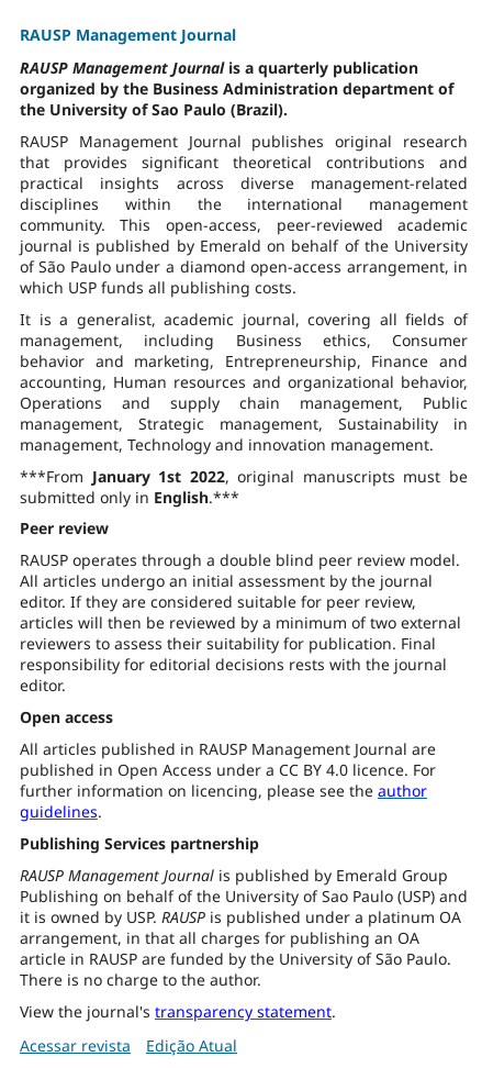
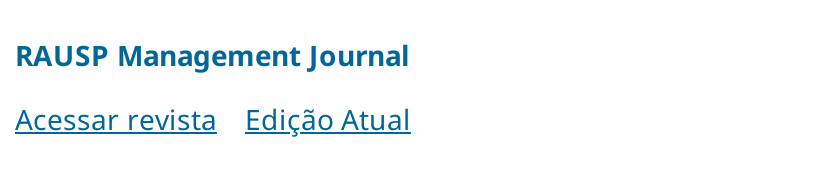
- RAUSP Management Journal is a quarterly publication
- organized by the Business Administration department of
- the University of Sao Paulo (Brazil).
- RAUSP Management Journal publishes original research
- that provides significant theoretical contributions and
- practical insights across diverse management-related
- disciplines within the international management
- community. This open-access, peer-reviewed academic
- journal is published by Emerald on behalf of the University
- of São Paulo under a diamond open-access arrangement, in
- which USP funds all publishing costs.
- It is a generalist, academic journal, covering all fields of
- management, including Business ethics, Consumer
- behavior and marketing, Entrepreneurship, Finance and
- accounting, Human resources and organizational behavior,
- Operations and supply chain management, Public
- management, Strategic management, Sustainability in
- management, Technology and innovation management.
- ***From January 1st 2022, original manuscripts must be
- submitted only in English.***
- Peer review
- RAUSP operates through a double blind peer review model.
- All articles undergo an initial assessment by the journal
- editor. If they are considered suitable for peer review,
- articles will then be reviewed by a minimum of two external
- reviewers to assess their suitability for publication. Final
- responsibility for editorial decisions rests with the journal
- editor.
- Open access
- All articles published in RAUSP Management Journal are
- published in Open Access under a CC BY 4.0 licence. For
- further information on licencing, please see the author
- guidelines.
- Publishing Services partnership
- RAUSP Management Journal is published by Emerald Group
- Publishing on behalf of the University of Sao Paulo (USP) and
- it is owned by USP. RAUSP is published under a platinum OA
- arrangement, in that all charges for publishing an OA
- article in RAUSP are funded by the University of São Paulo.
- There is no charge to the author.
- View the journal's transparency statement.
